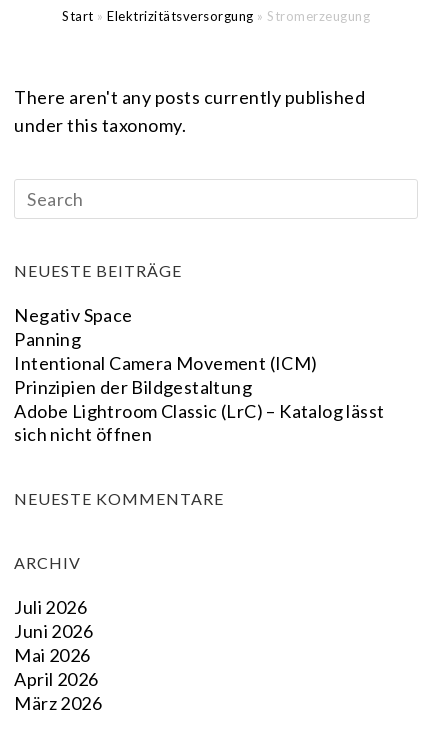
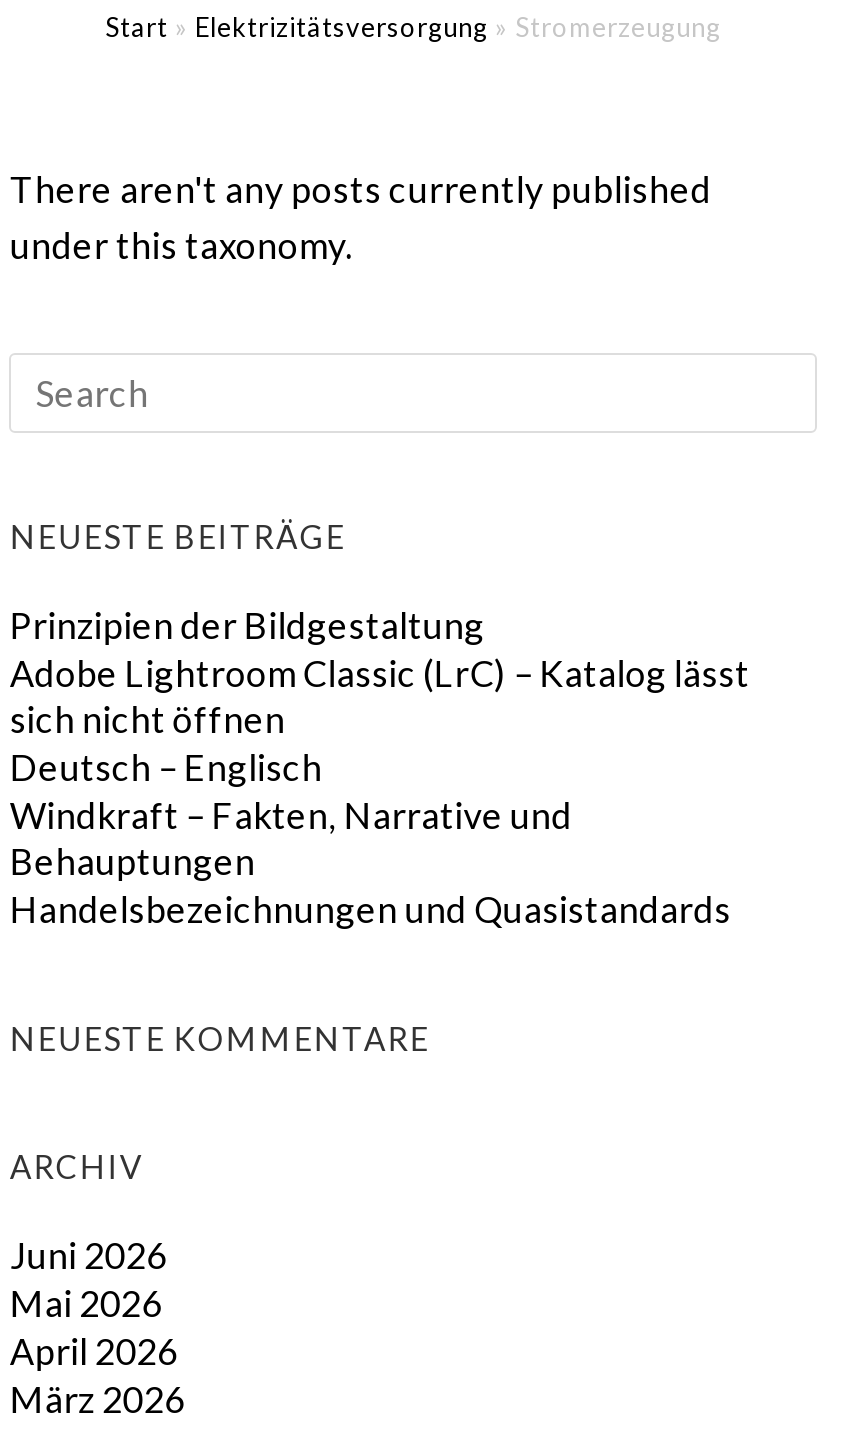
- Negativ Space
- Panning
- Intentional Camera Movement (ICM)

moved up: Prinzipien der Bildgestaltung | Adobe Lightroom Classic (LrC) – Katalog lässt | sich nicht öffnen

+ Deutsch – Englisch
+ Windkraft – Fakten, Narrative und
+ Behauptungen
+ Handelsbezeichnungen und Quasistandards

moved down: NEUESTE KOMMENTARE | ARCHIV

- Juli 2026
